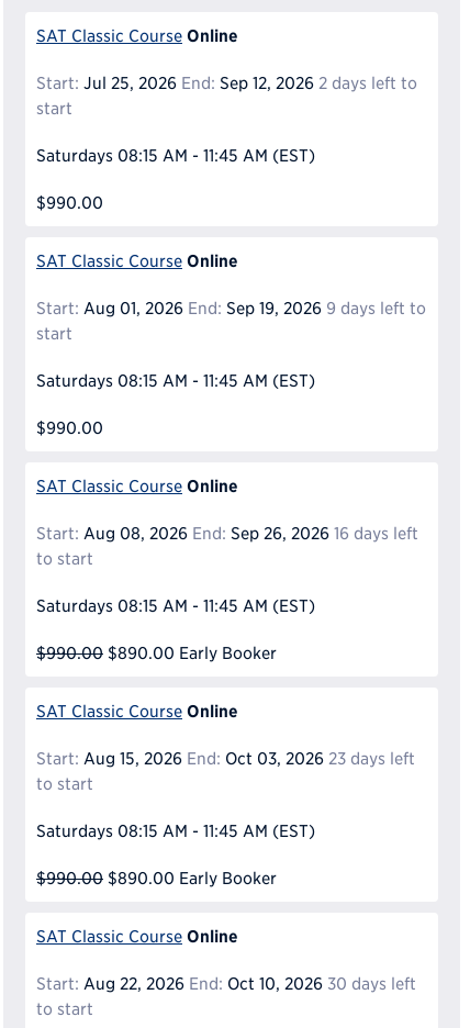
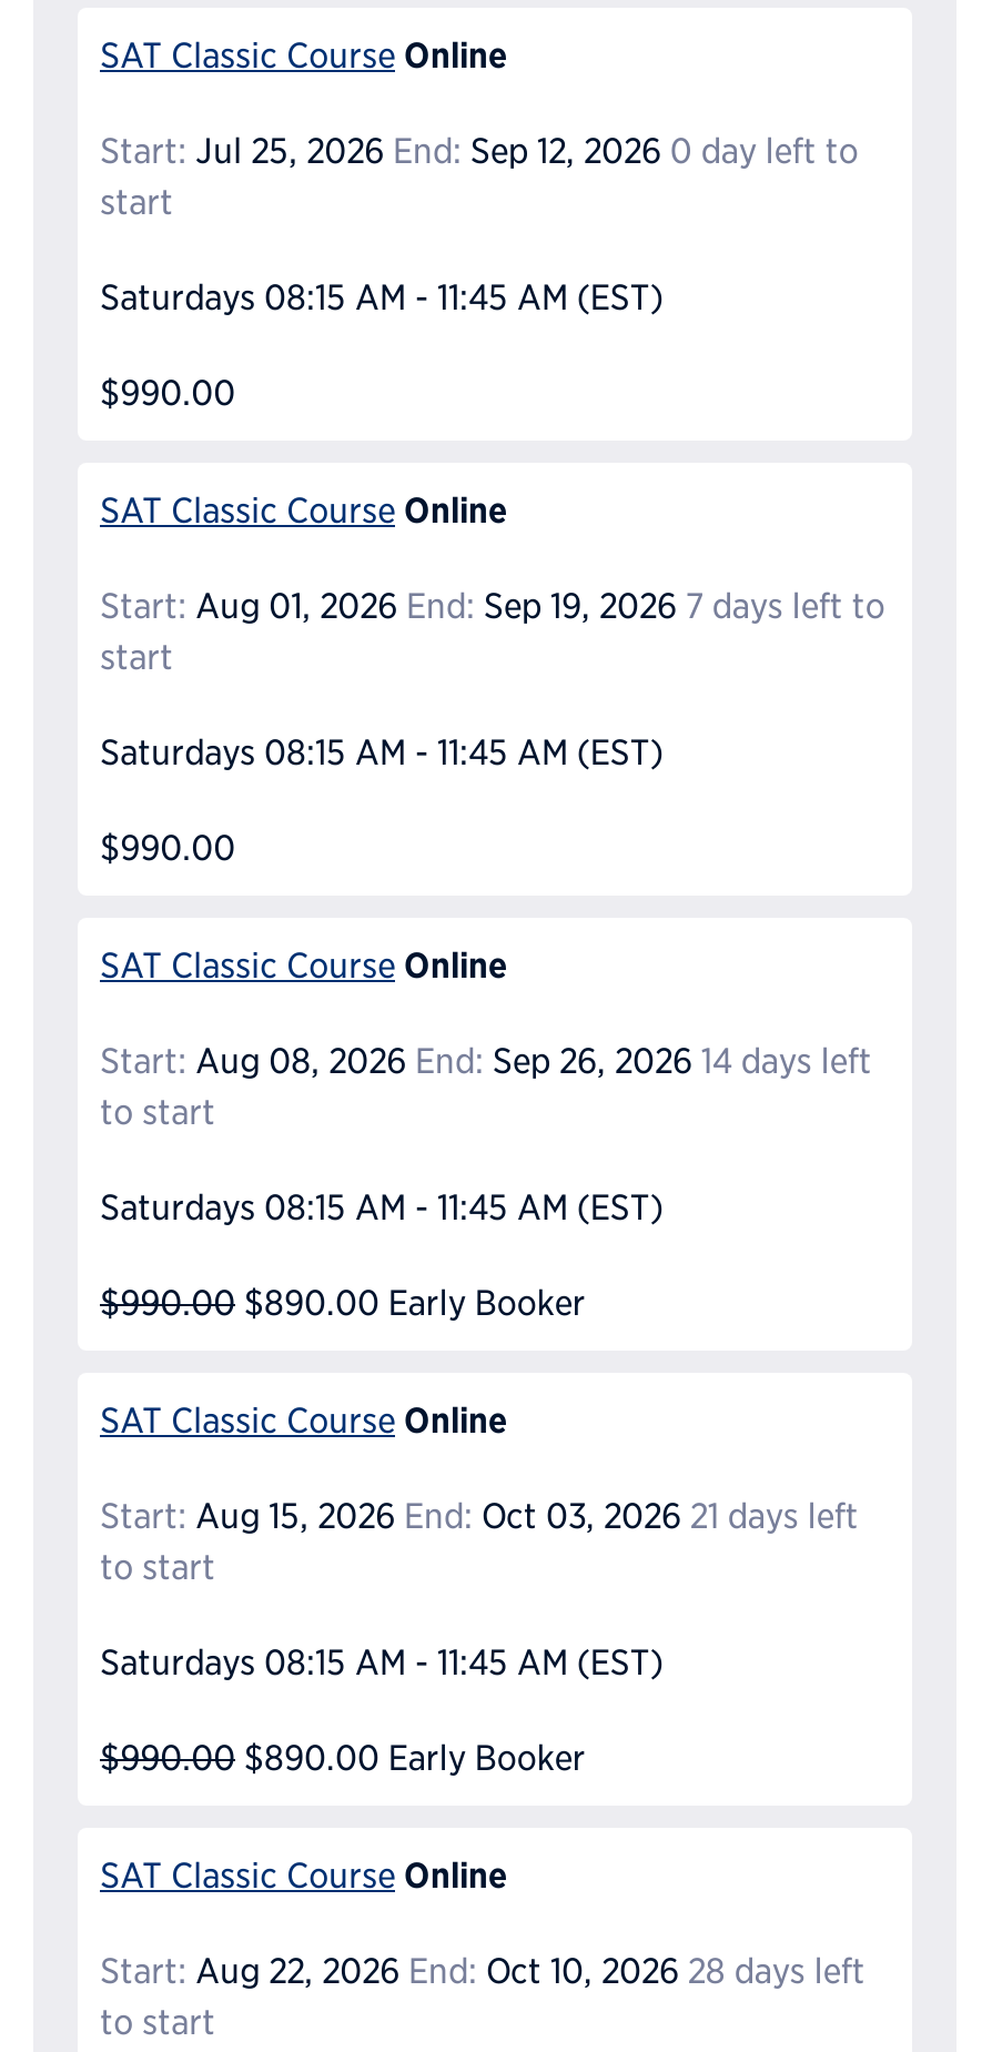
- Start: Jul 25, 2026 End: Sep 12, 2026 2 days left to
+ Start: Jul 25, 2026 End: Sep 12, 2026 0 day left to

- Start: Aug 01, 2026 End: Sep 19, 2026 9 days left to
+ Start: Aug 01, 2026 End: Sep 19, 2026 7 days left to

- Start: Aug 08, 2026 End: Sep 26, 2026 16 days left
+ Start: Aug 08, 2026 End: Sep 26, 2026 14 days left

- Start: Aug 15, 2026 End: Oct 03, 2026 23 days left
+ Start: Aug 15, 2026 End: Oct 03, 2026 21 days left

- Start: Aug 22, 2026 End: Oct 10, 2026 30 days left
+ Start: Aug 22, 2026 End: Oct 10, 2026 28 days left
